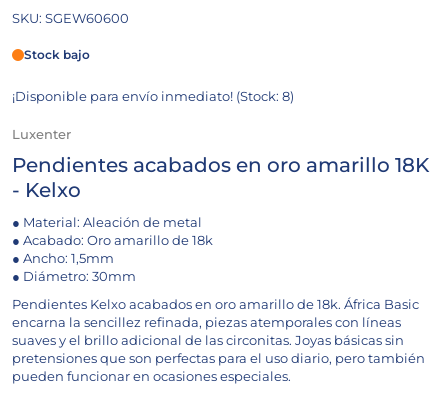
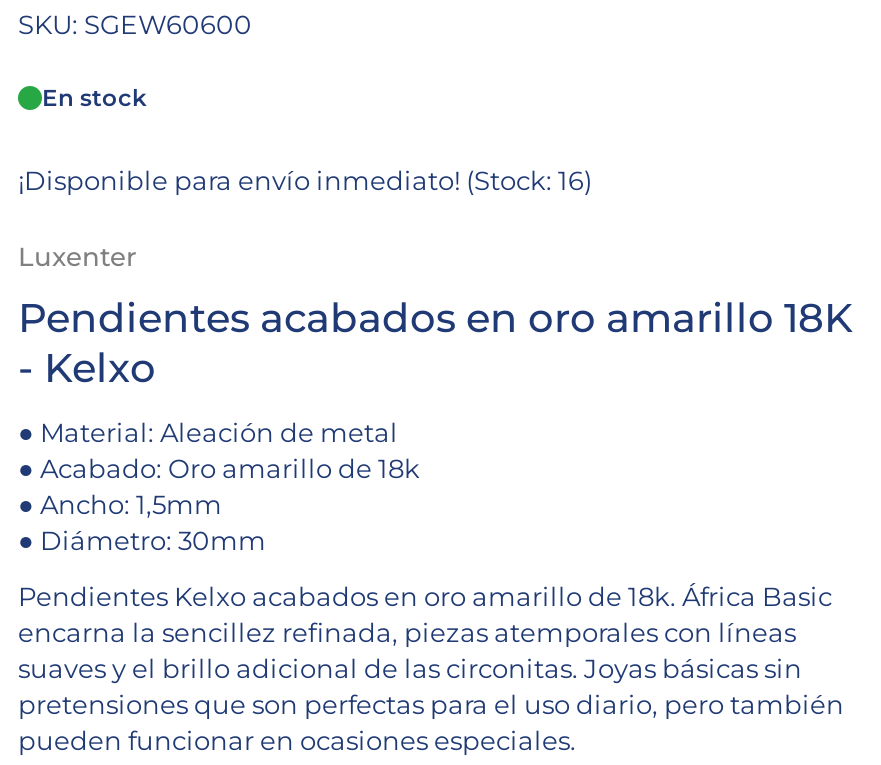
- Stock bajo
+ En stock

- ¡Disponible para envío inmediato! (Stock: 8)
+ ¡Disponible para envío inmediato! (Stock: 16)
